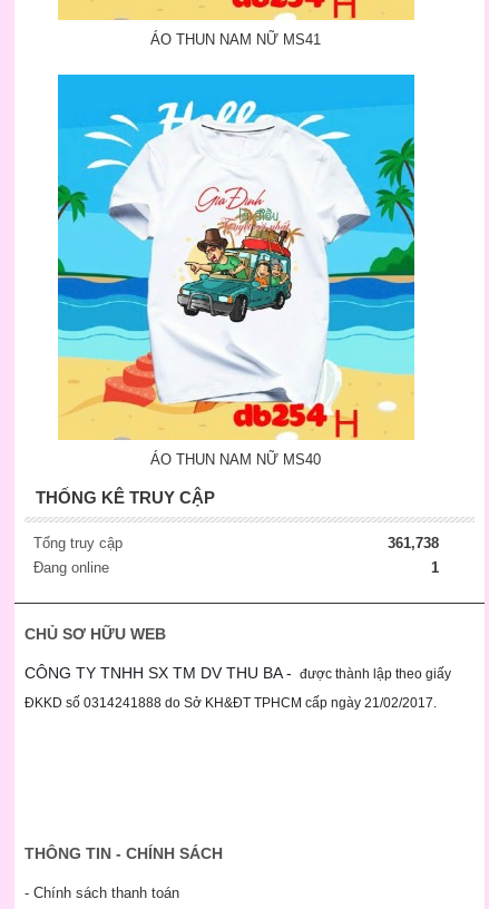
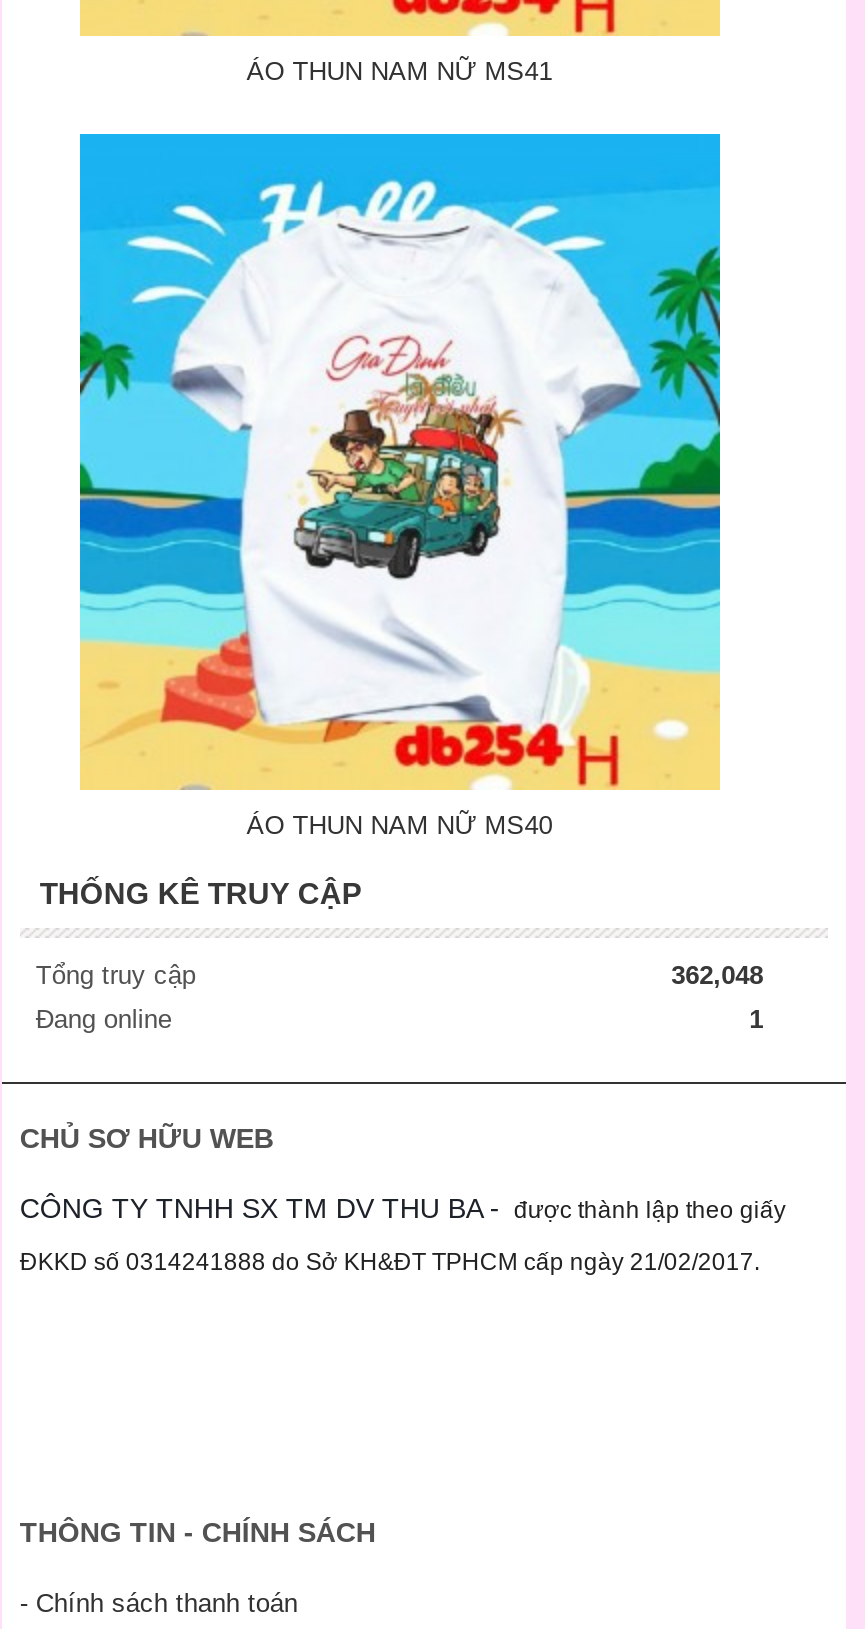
- 361,738
+ 362,048
